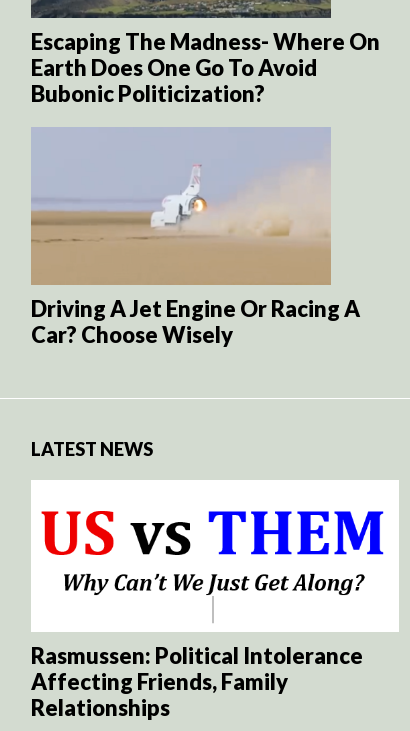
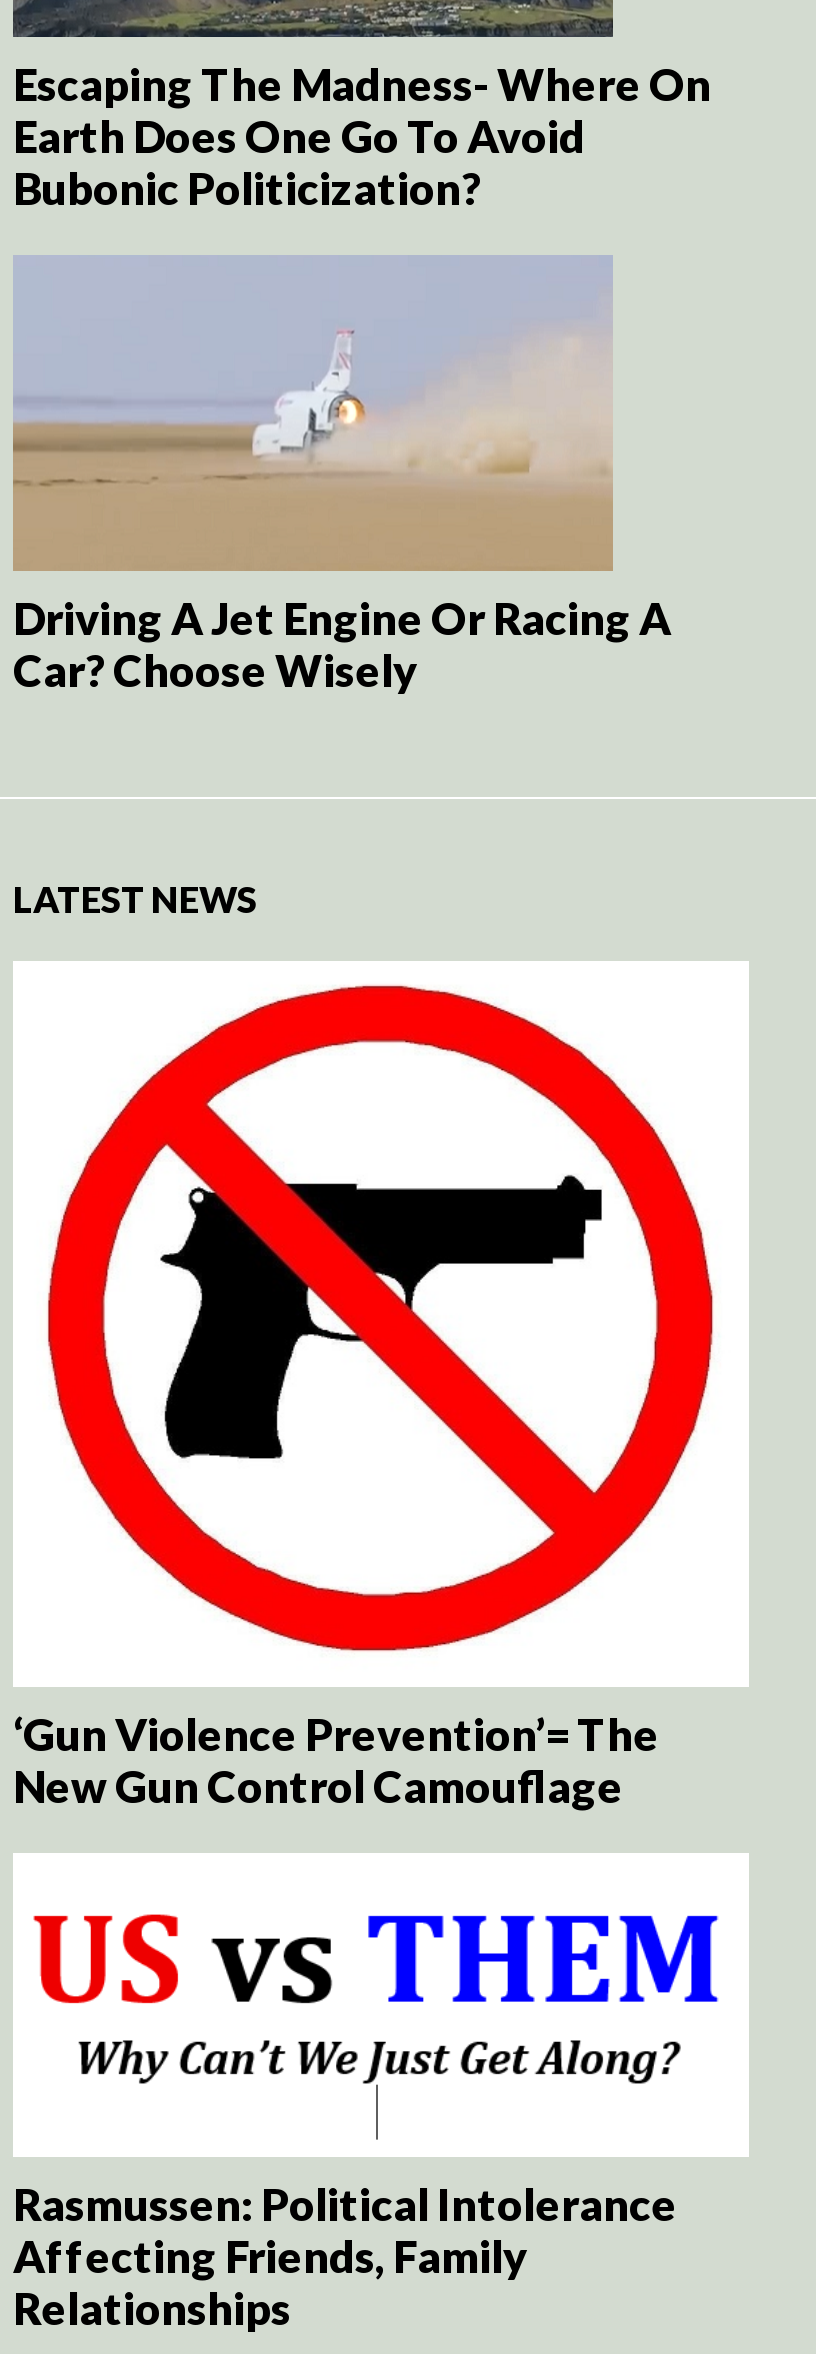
+ [image]
+ ‘Gun Violence Prevention’= The
+ New Gun Control Camouflage
